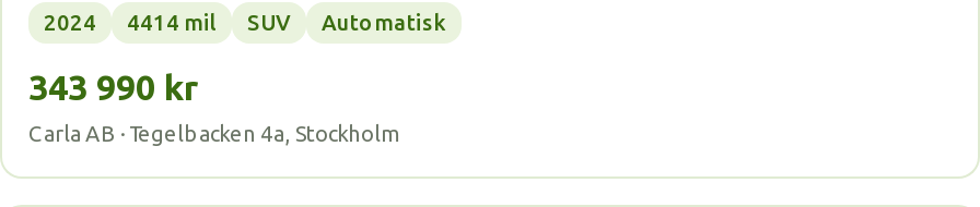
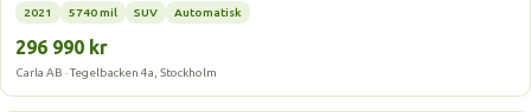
- 2024
- 4414 mil
+ 2021
+ 5740 mil

- 343 990 kr
+ 296 990 kr
